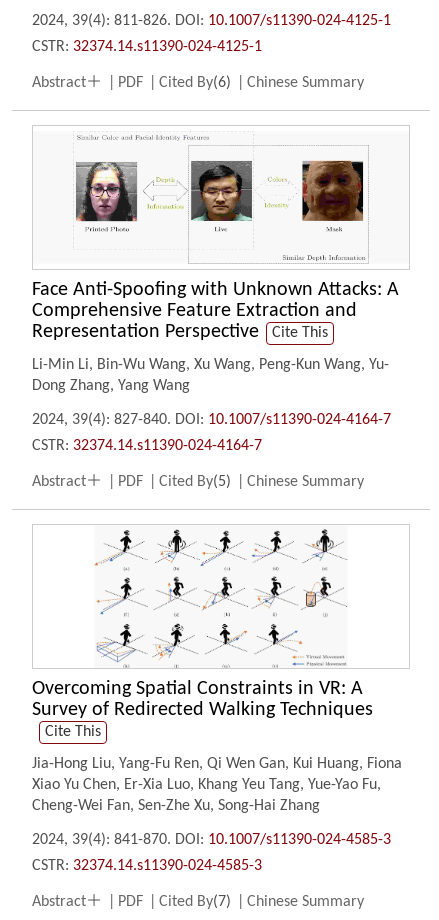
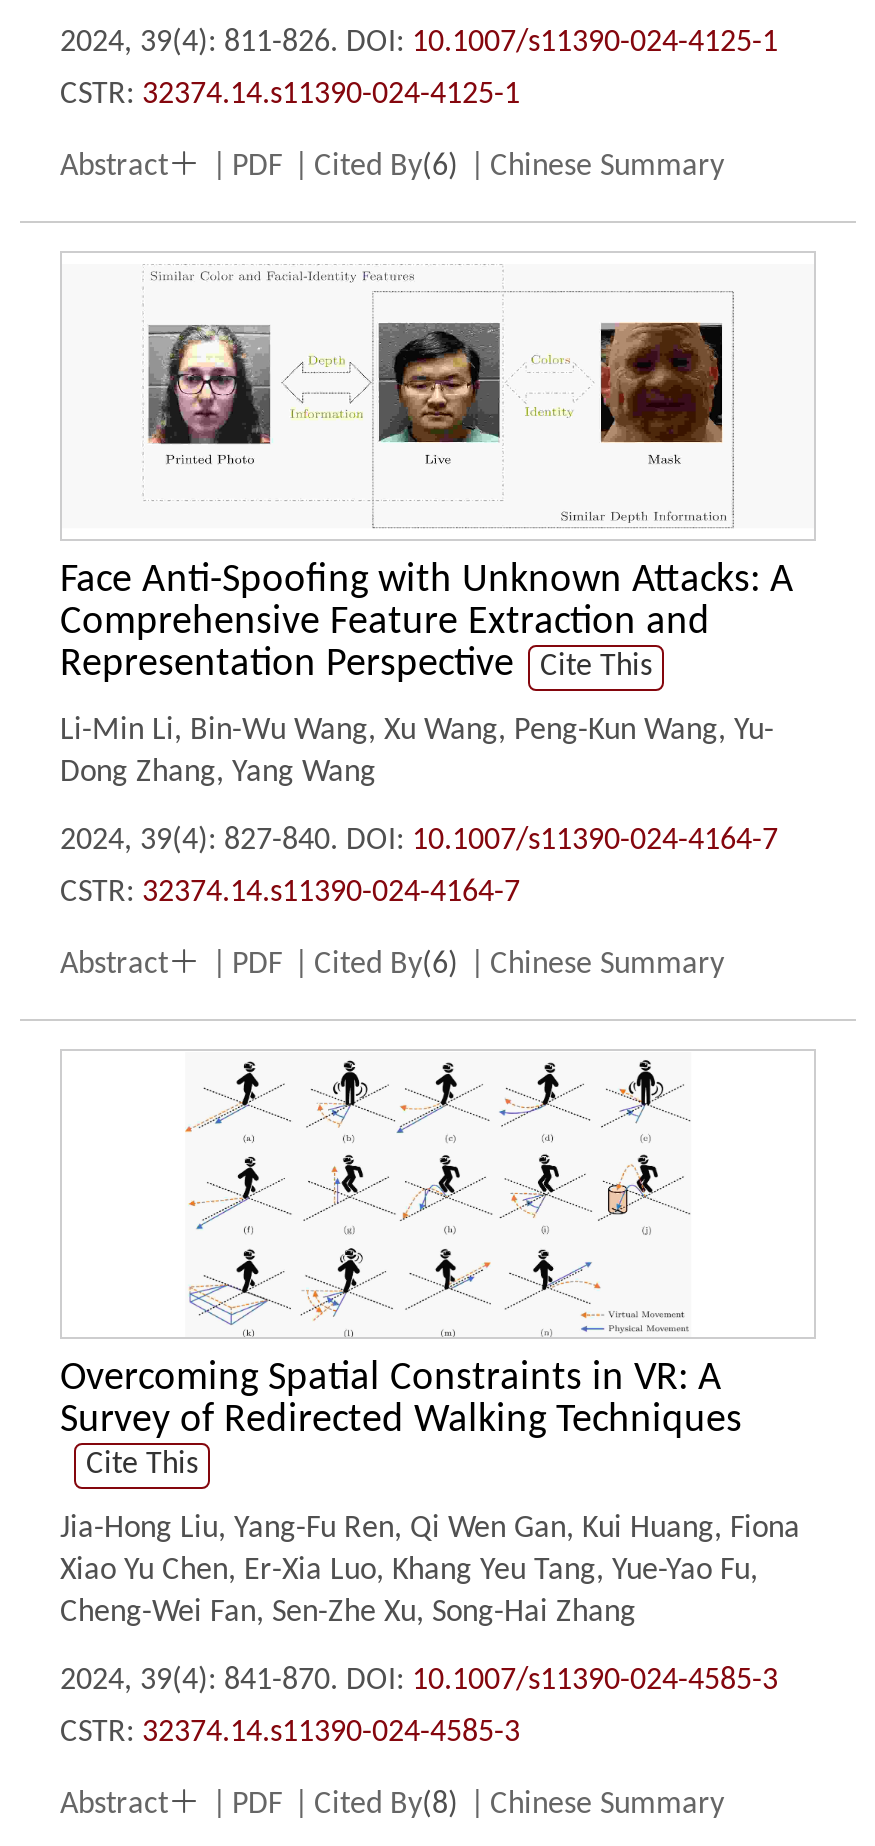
- Cited By(5)
+ Cited By(6)

- Cited By(7)
+ Cited By(8)
